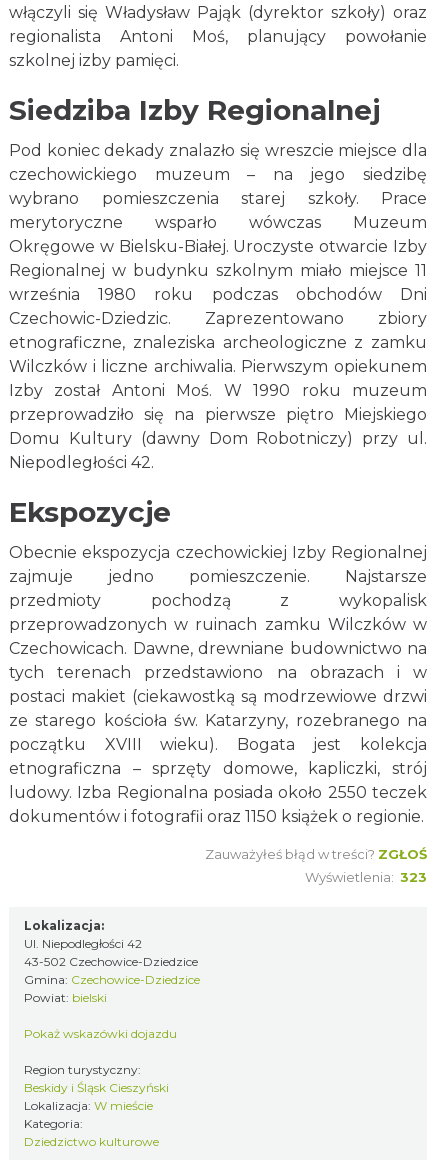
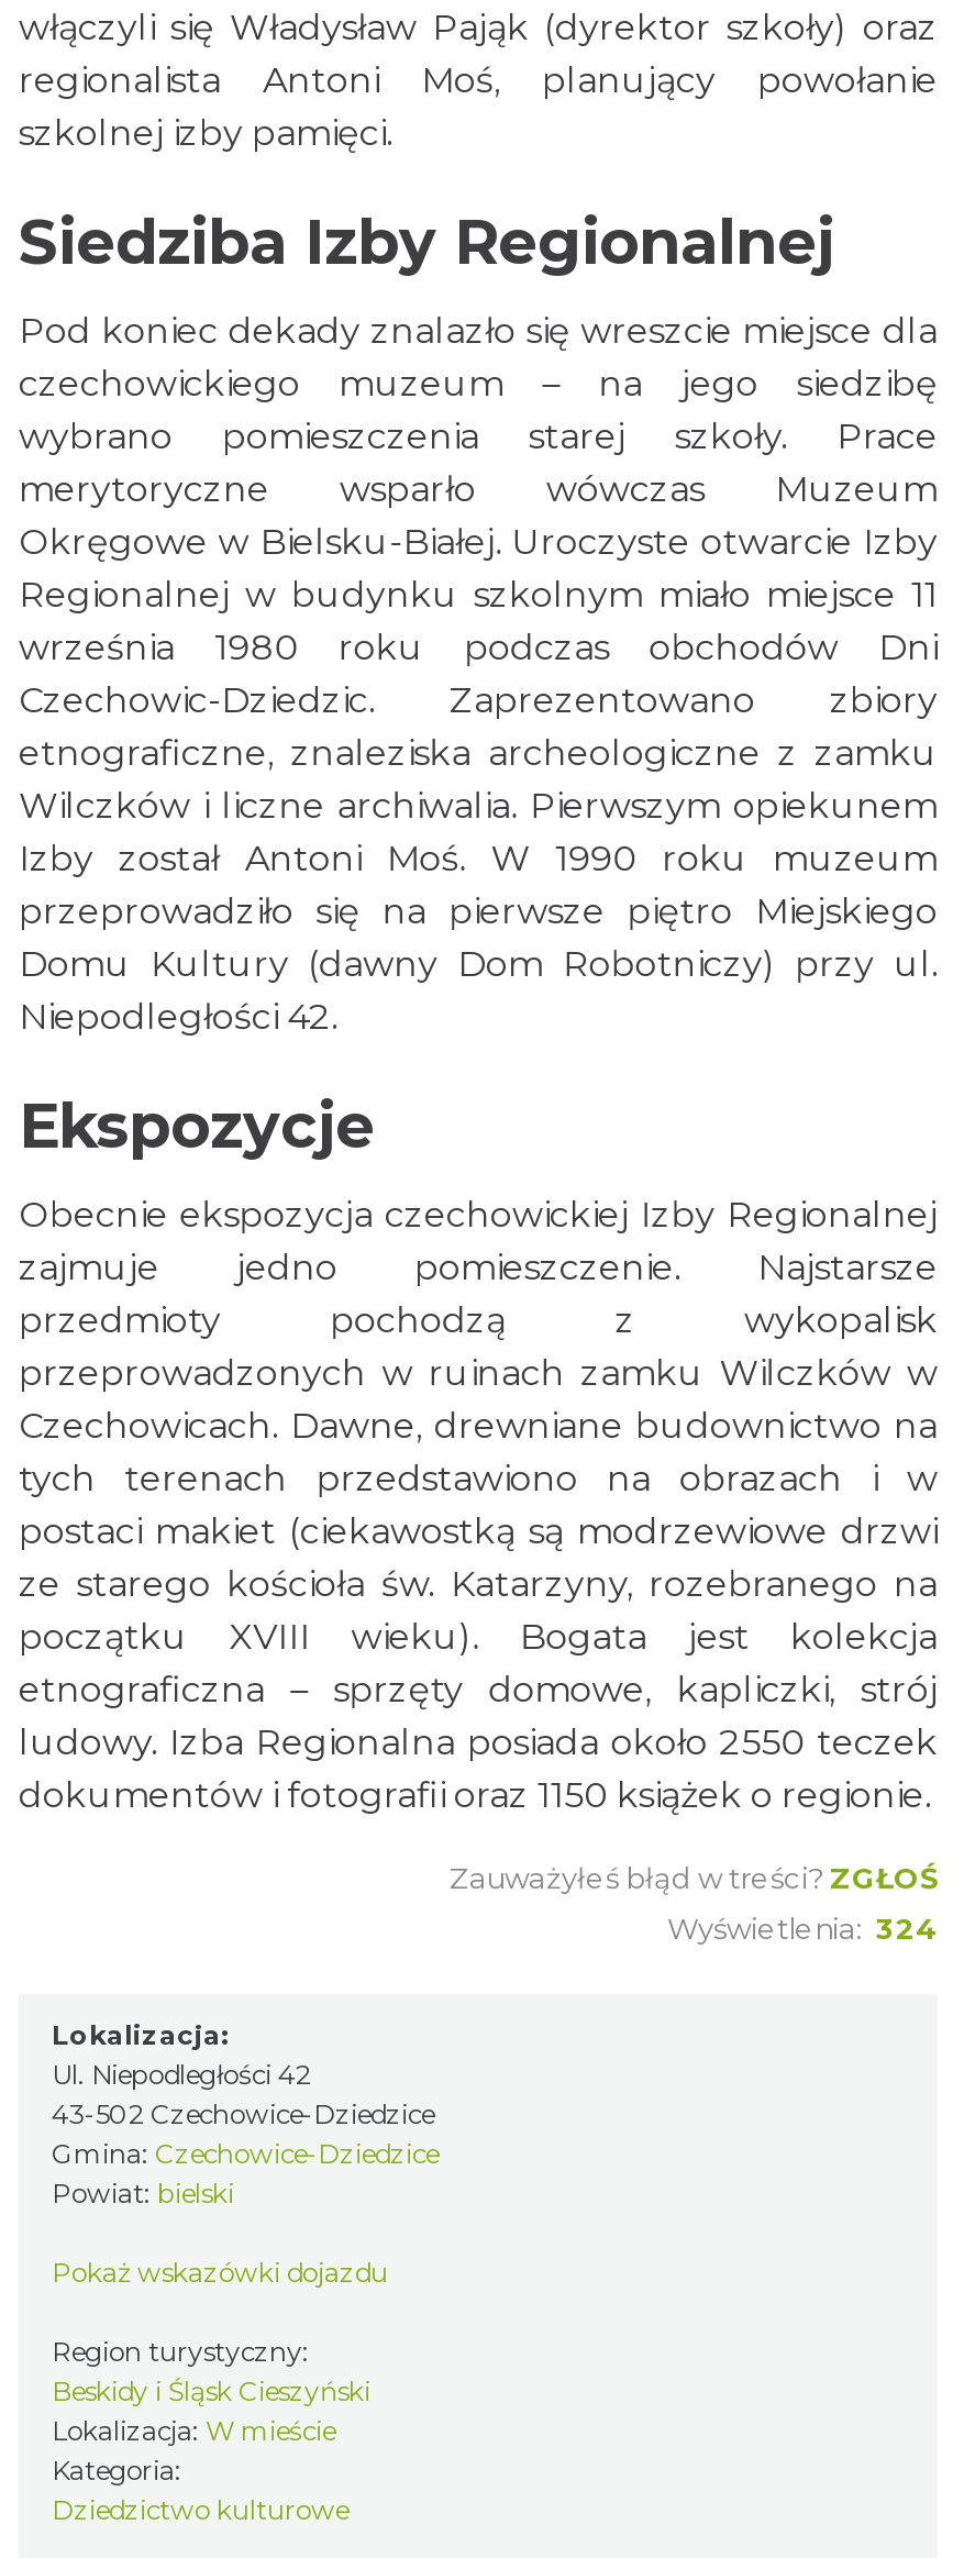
- Wyświetlenia: 323
+ Wyświetlenia: 324
